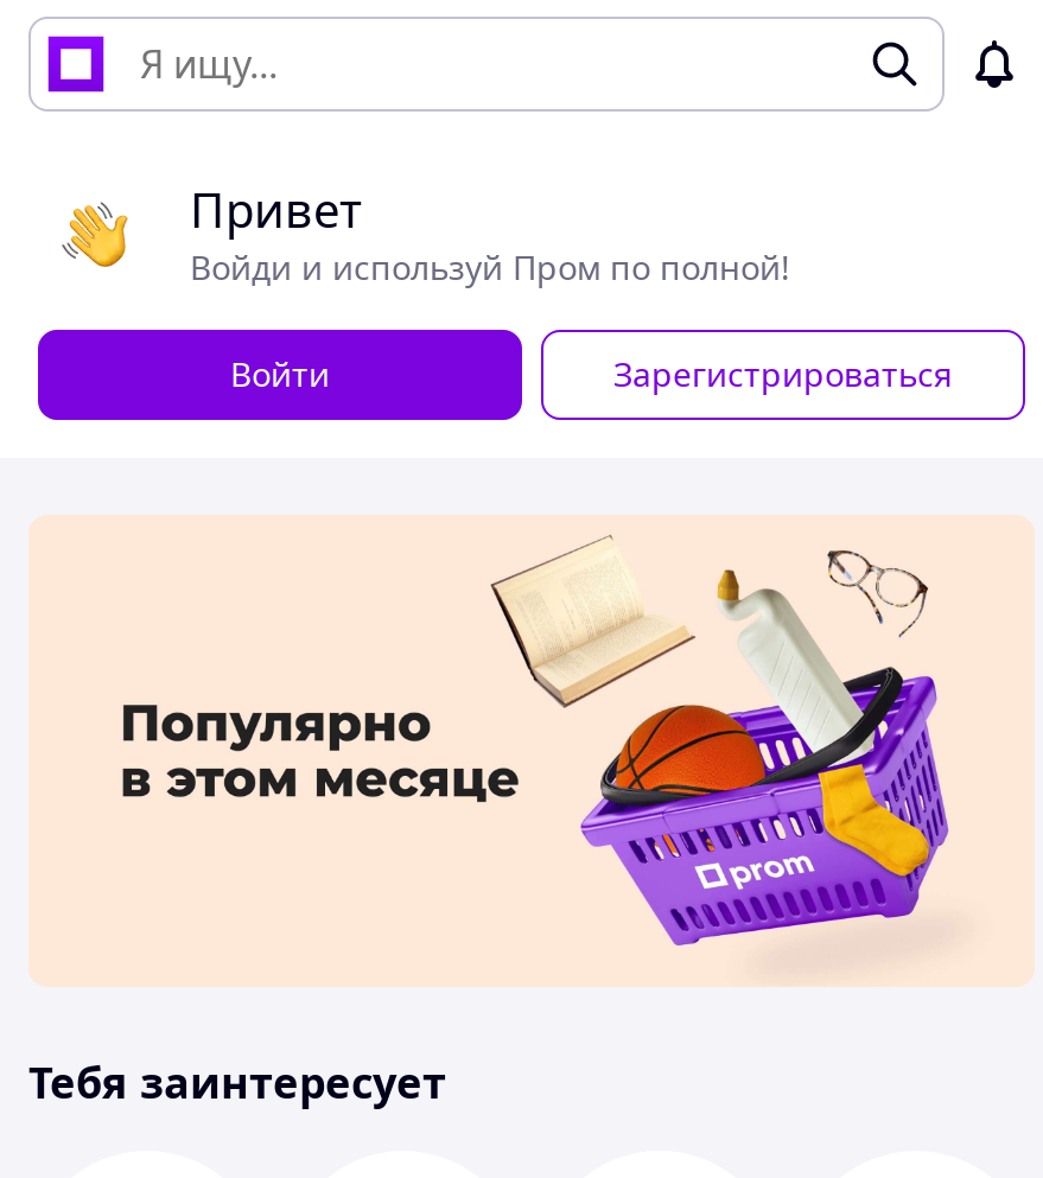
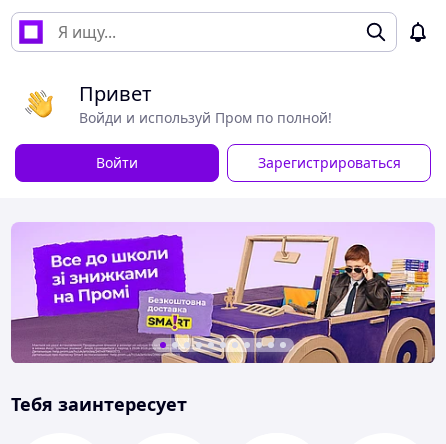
- [image]
+ [image]
